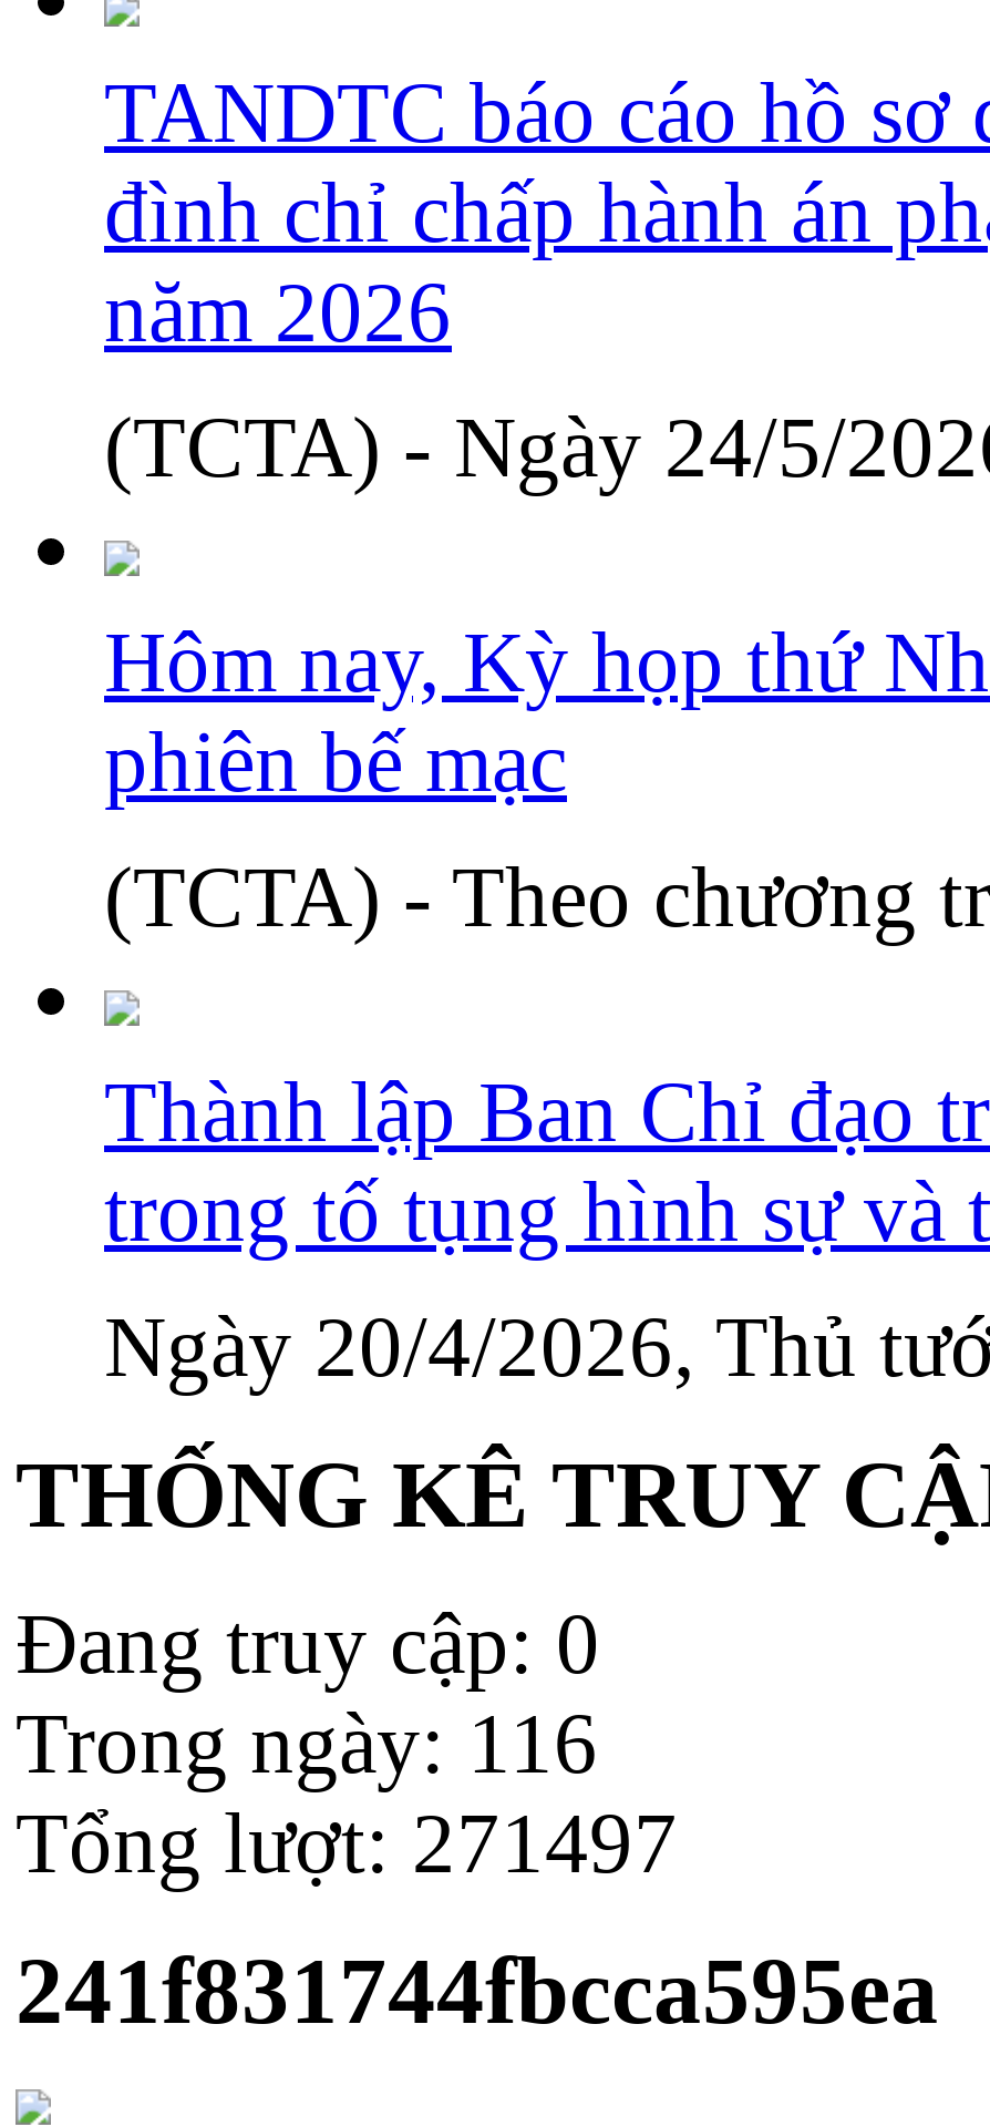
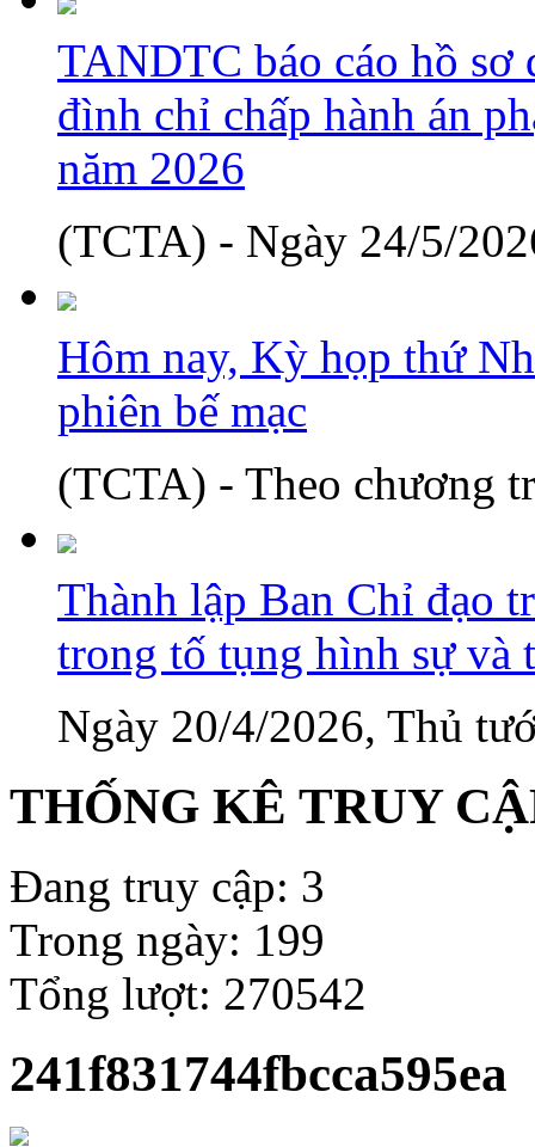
- Đang truy cập: 0
+ Đang truy cập: 3

- Trong ngày: 116
+ Trong ngày: 199

- Tổng lượt: 271497
+ Tổng lượt: 270542
